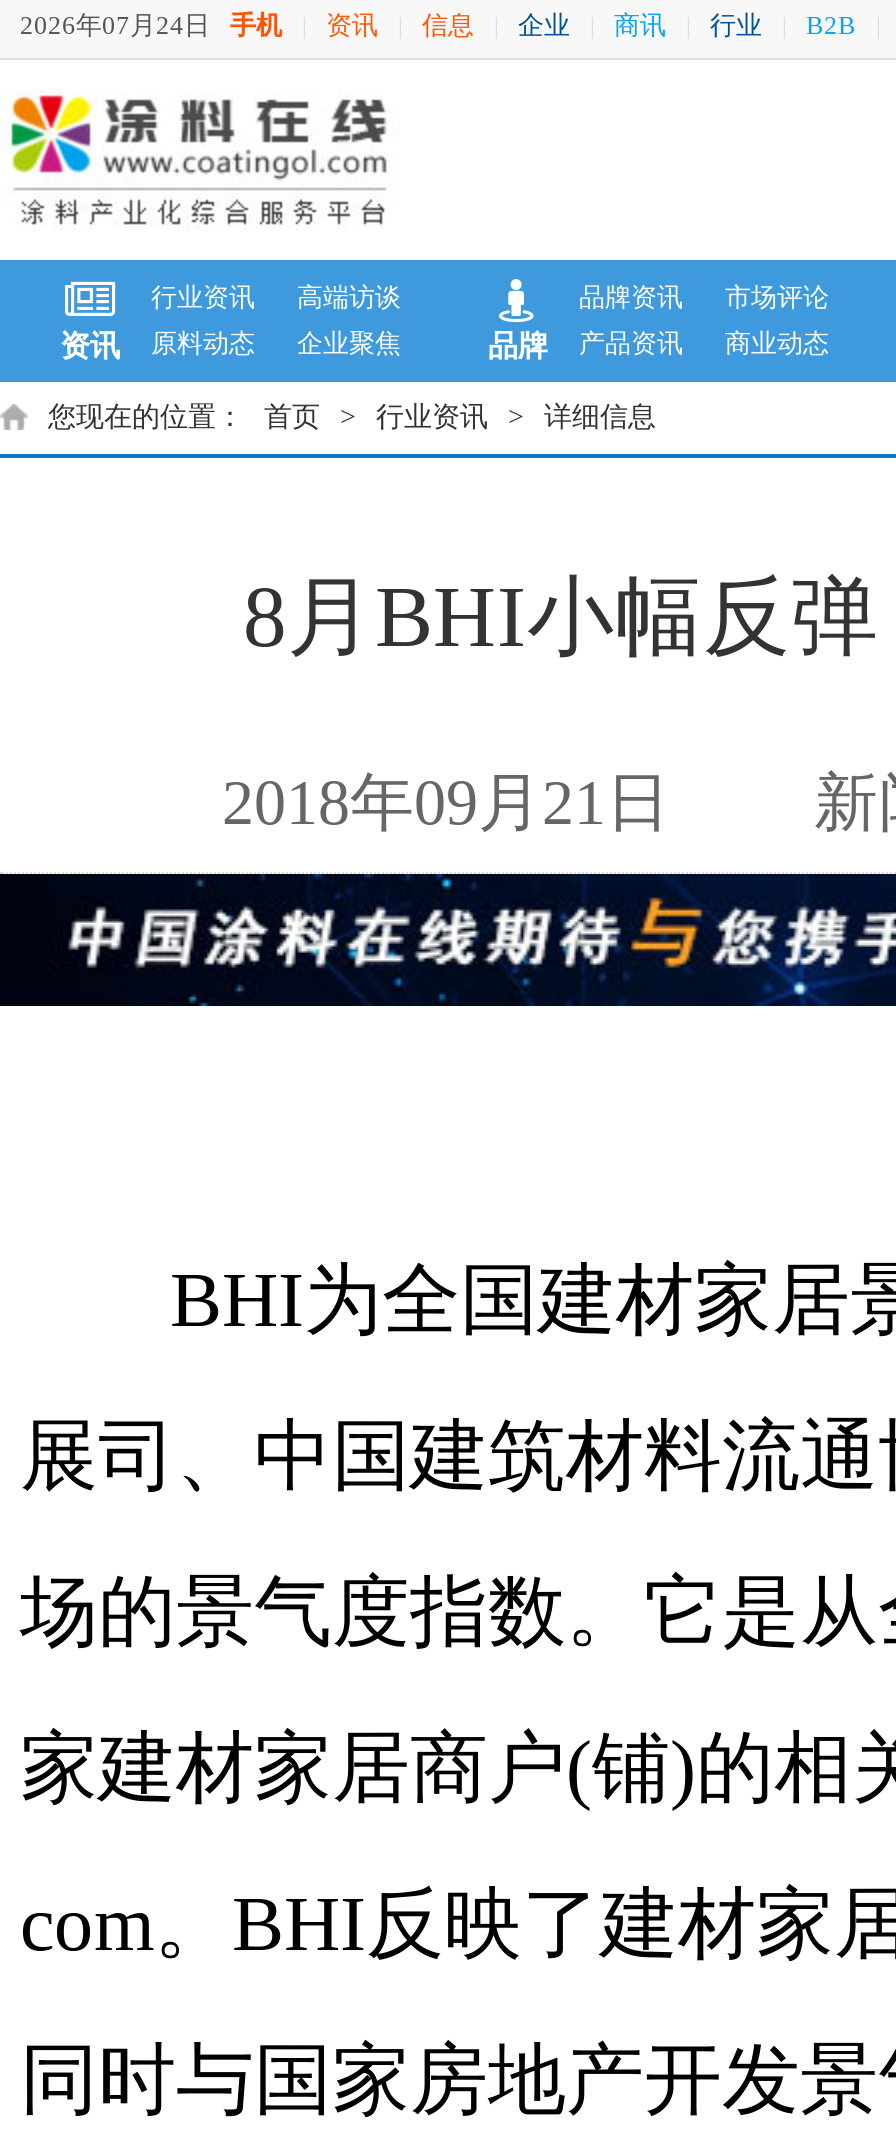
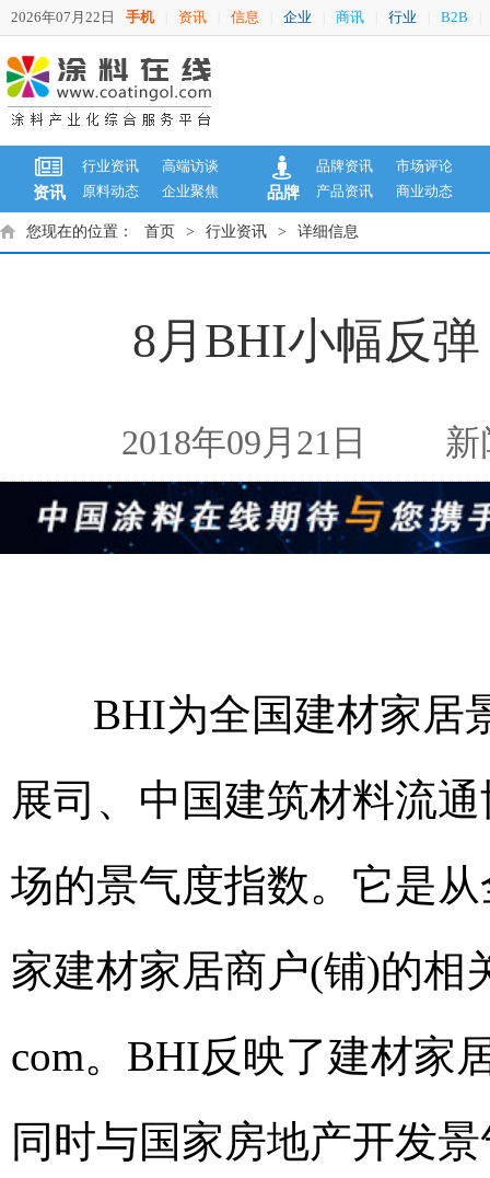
- 2026年07月24日 手机 资讯 信息 企业 商讯 行业 B2B
+ 2026年07月22日 手机 资讯 信息 企业 商讯 行业 B2B
